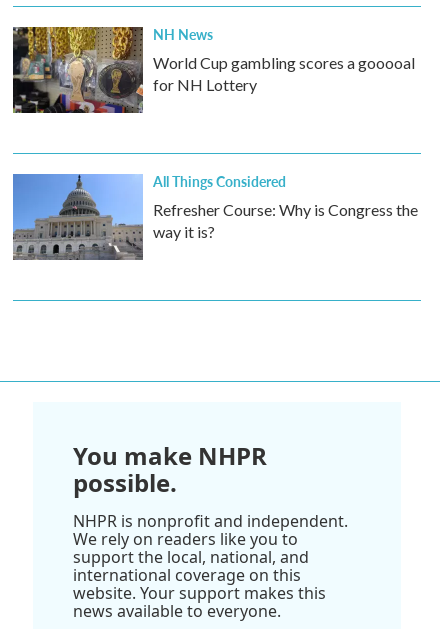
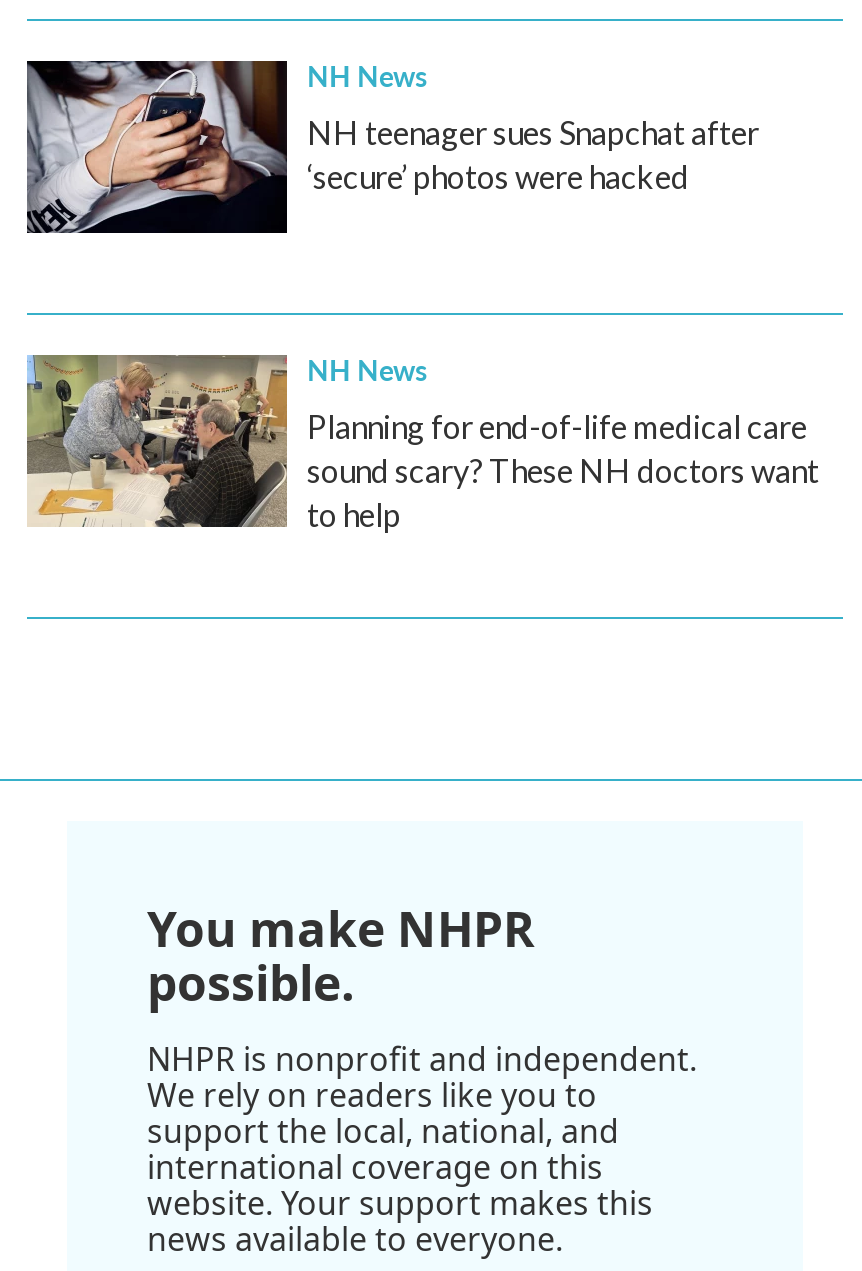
- [image]
- World Cup gambling scores a gooooal
- for NH Lottery
+ [image]
+ NH teenager sues Snapchat after
+ ‘secure’ photos were hacked

- [image]
- All Things Considered
- Refresher Course: Why is Congress the
- way it is?
+ [image]
+ NH News
+ Planning for end-of-life medical care
+ sound scary? These NH doctors want
+ to help
